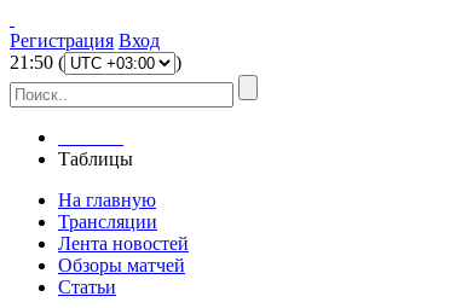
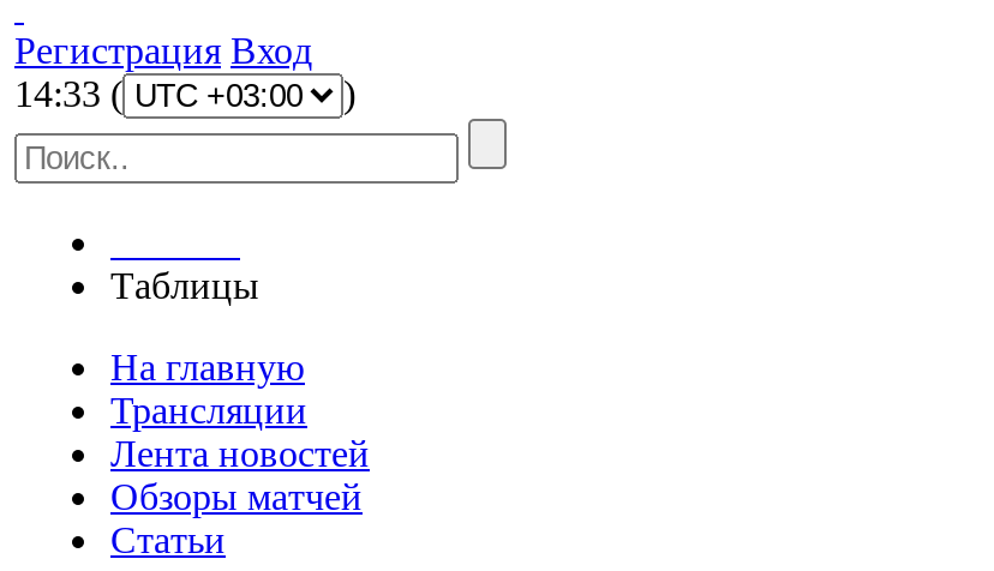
- 21:50 (
+ 14:33 (
